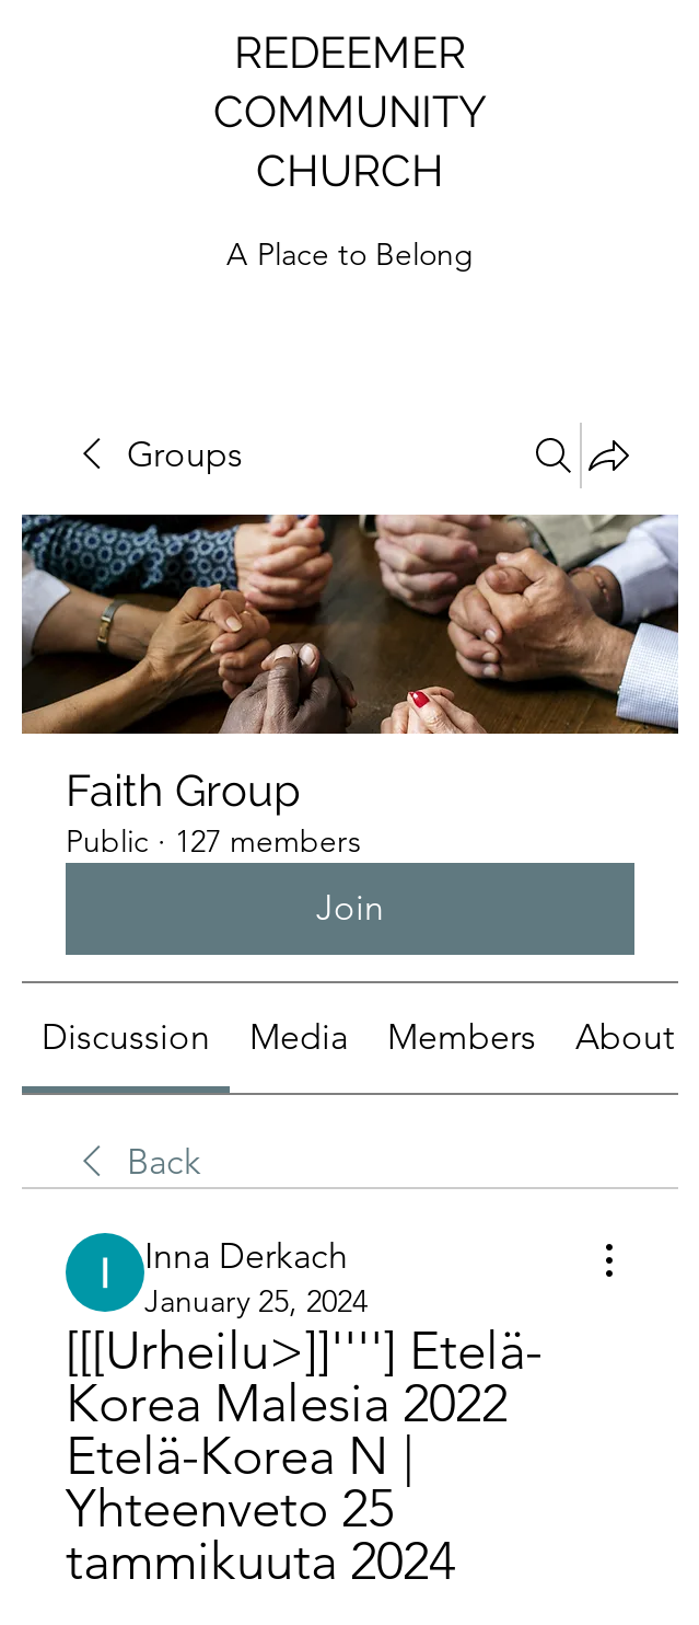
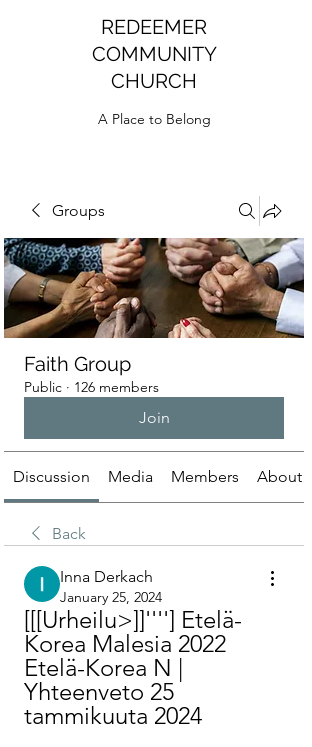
- Public · 127 members
+ Public · 126 members
